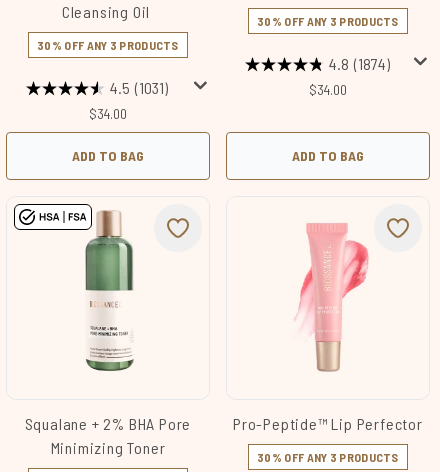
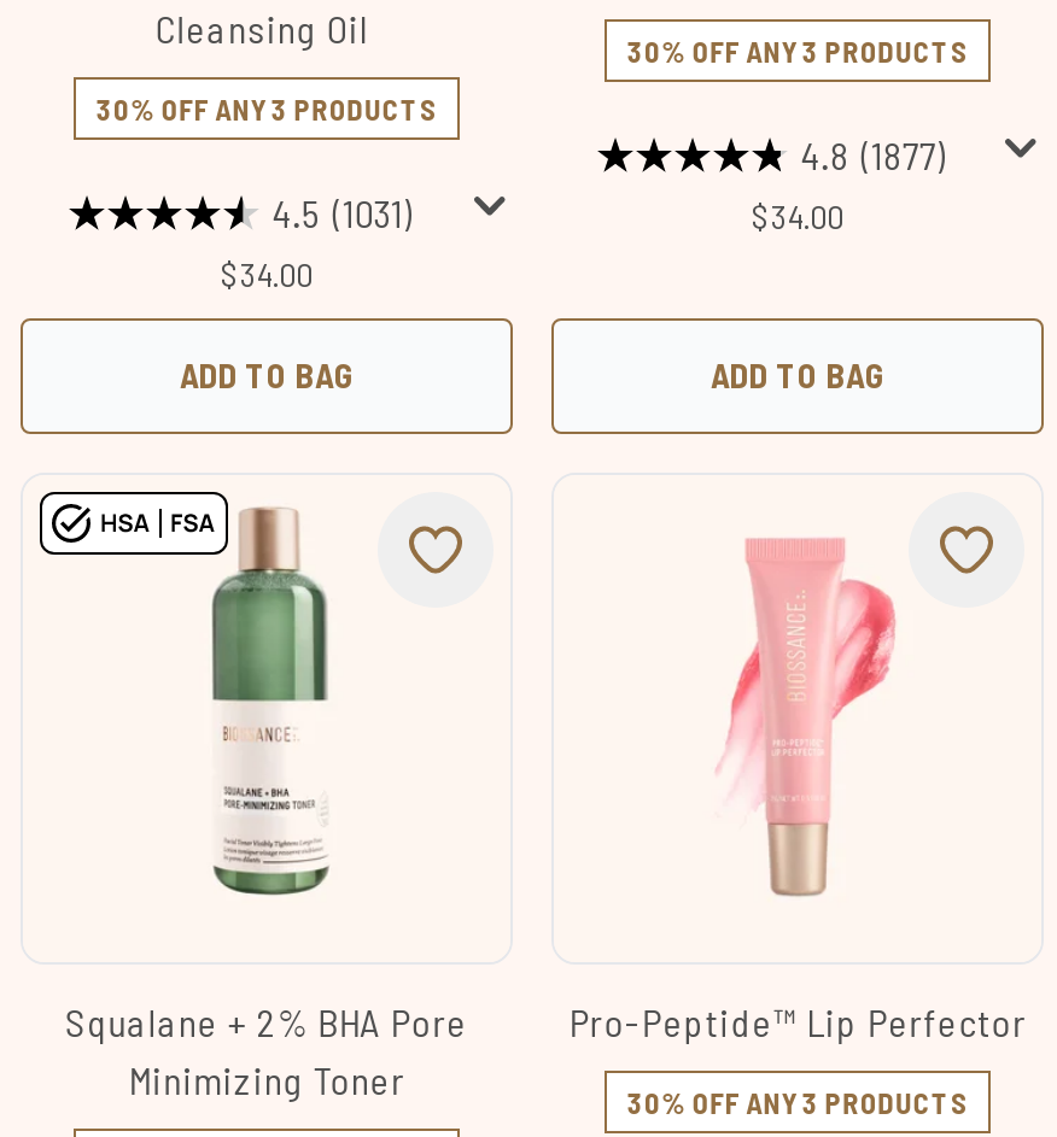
- 4.8 (1874)
+ 4.8 (1877)
